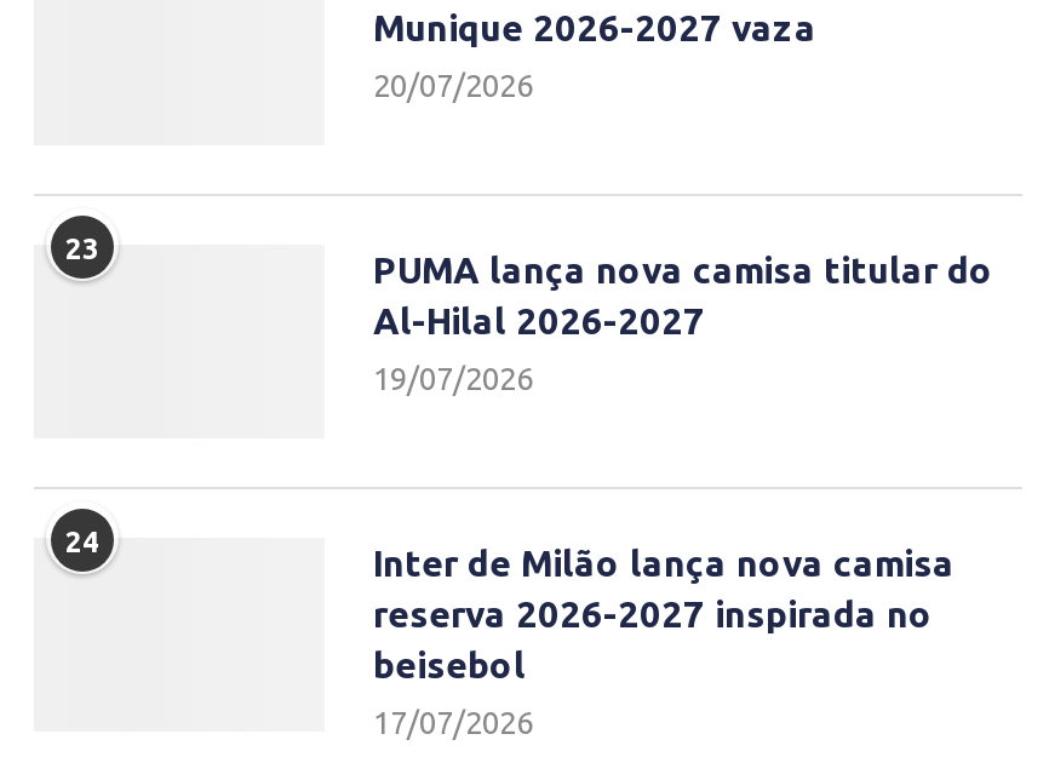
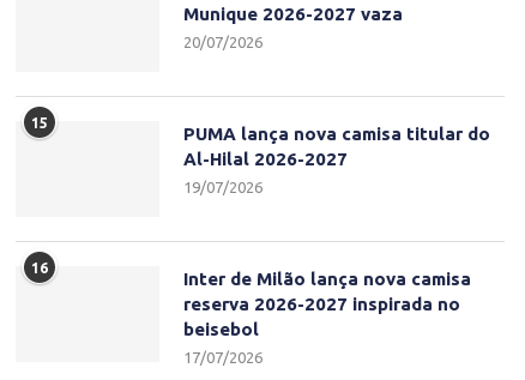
- 23
+ 15

- 24
+ 16
